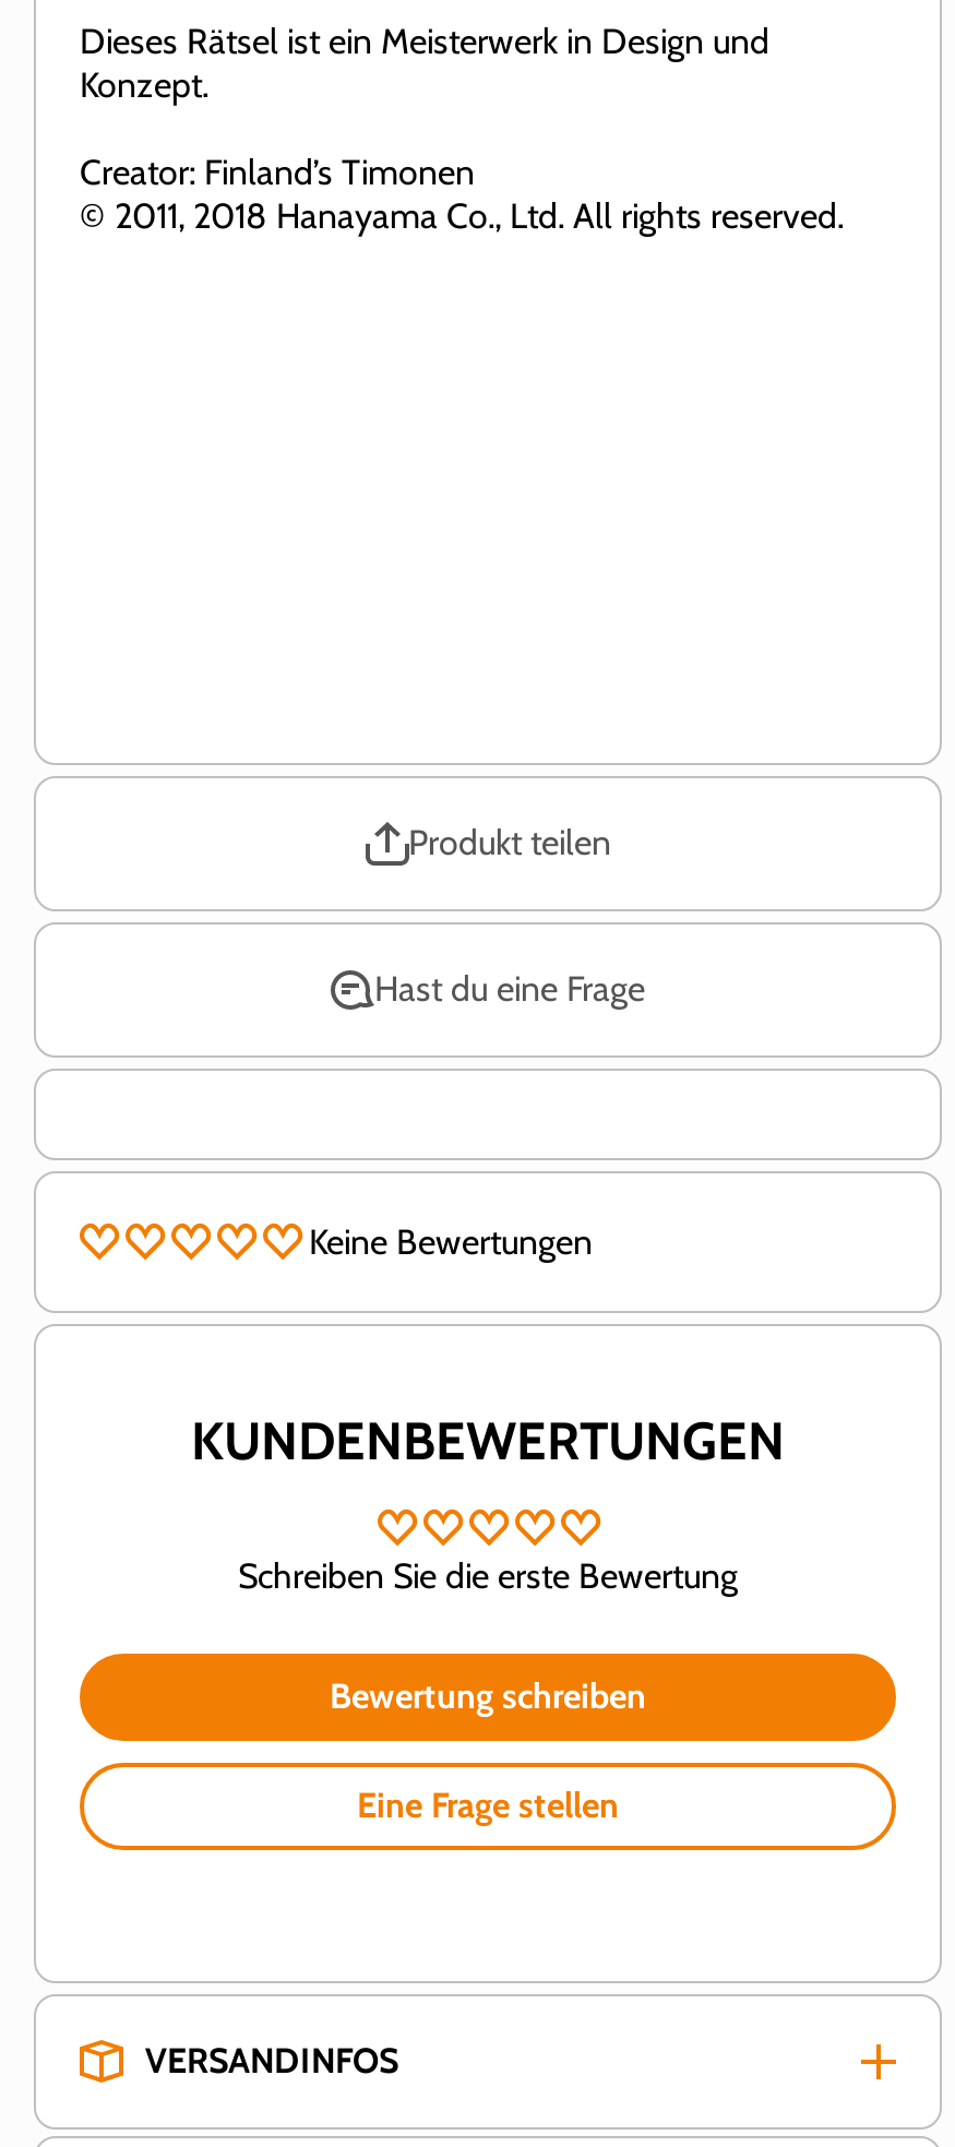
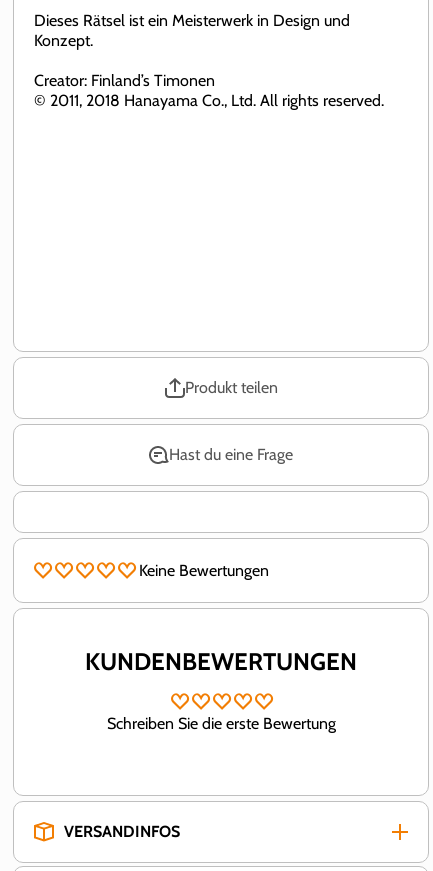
- Bewertung schreiben
- Eine Frage stellen
